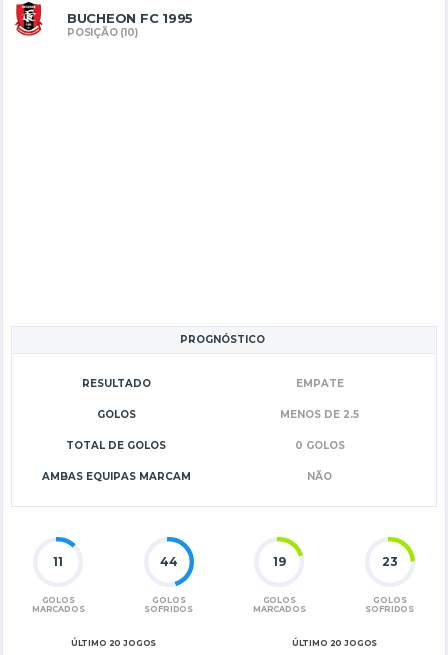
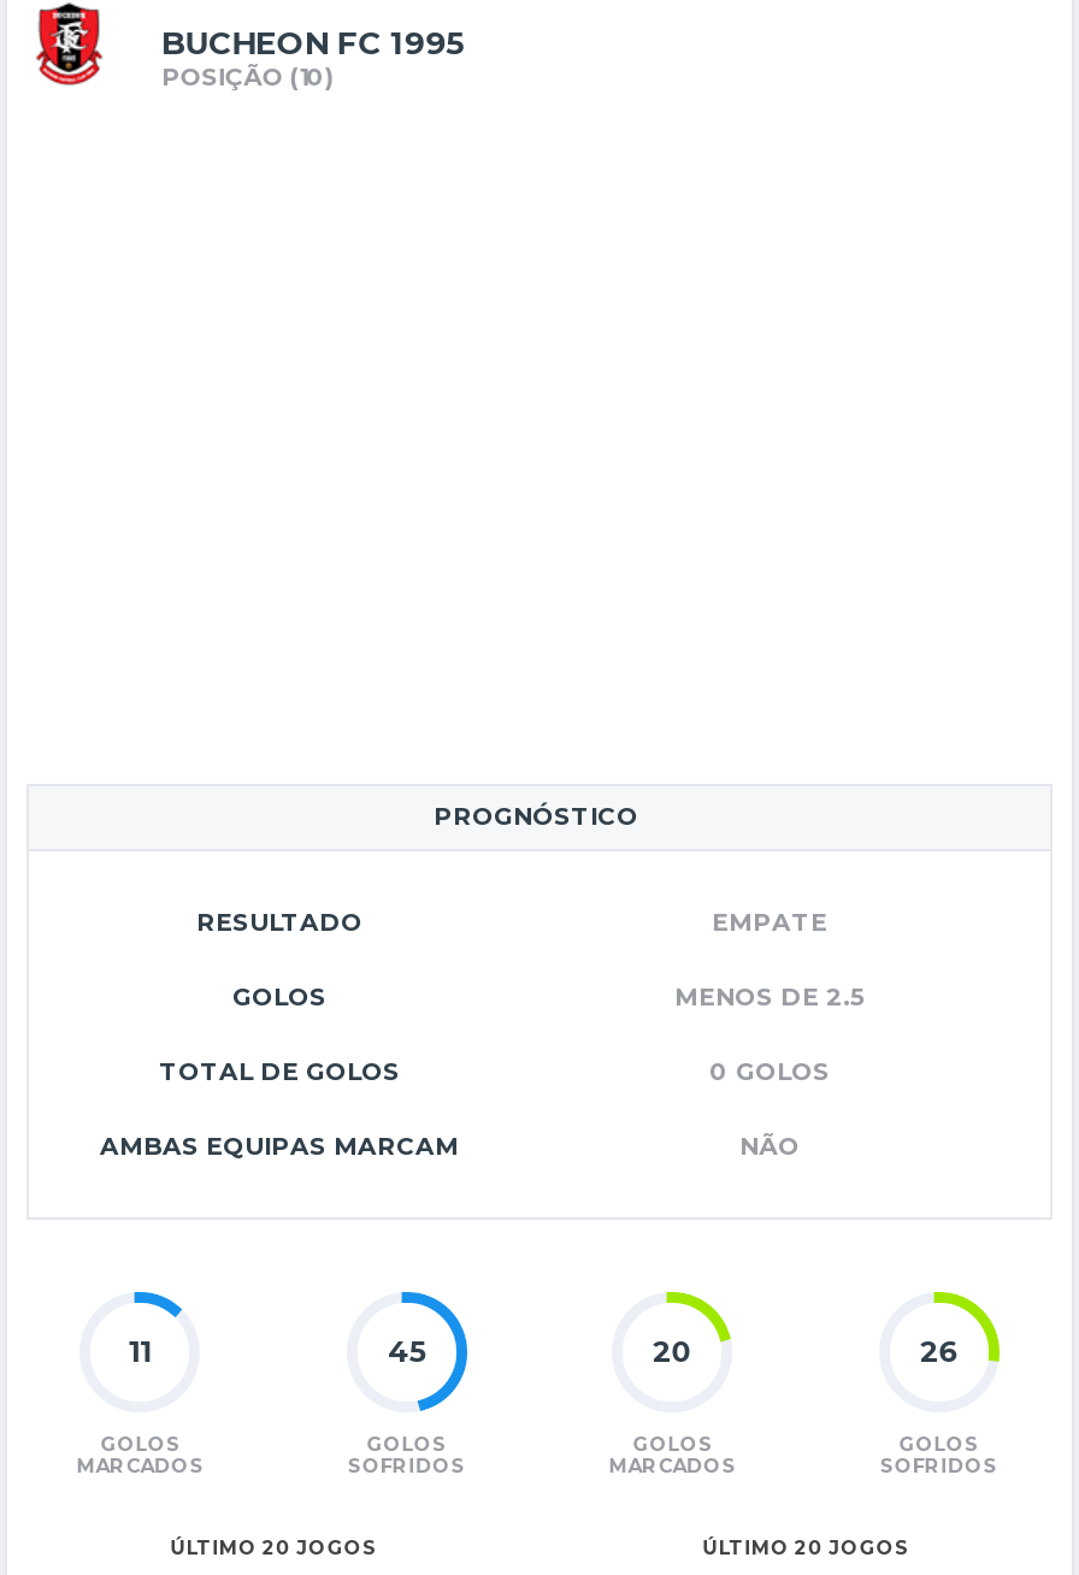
- 44
+ 45

- 19
+ 20

- 23
+ 26
